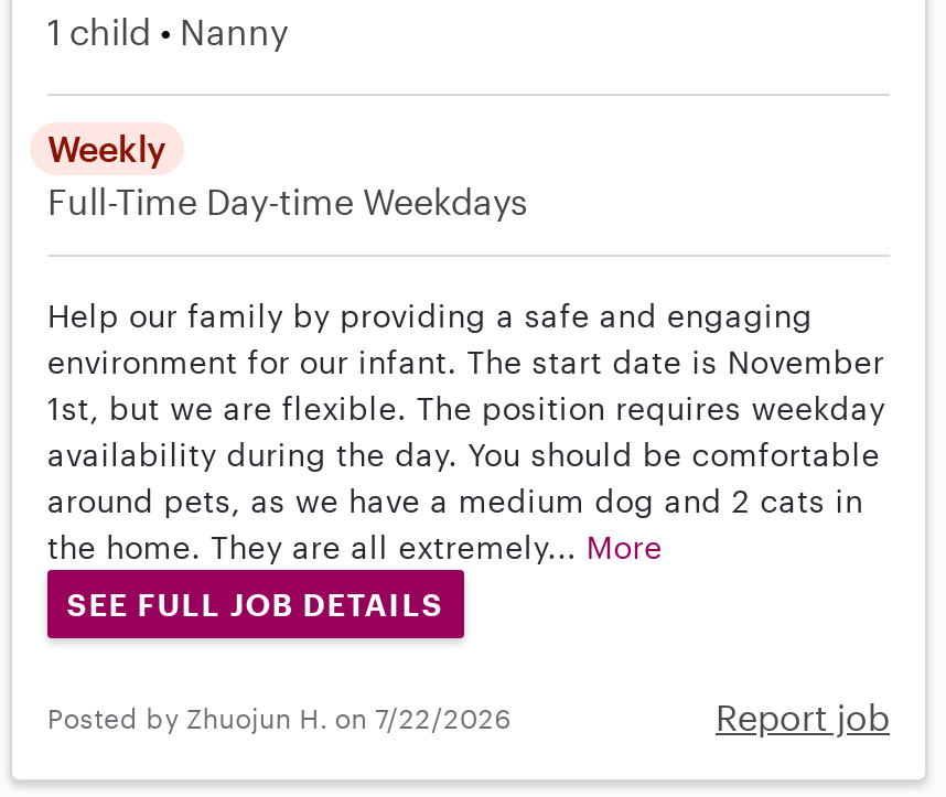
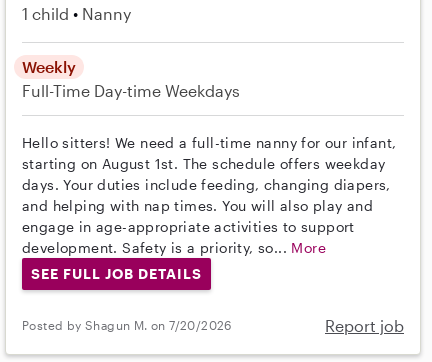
- Help our family by providing a safe and engaging
- environment for our infant. The start date is November
- 1st, but we are flexible. The position requires weekday
- availability during the day. You should be comfortable
- around pets, as we have a medium dog and 2 cats in
- the home. They are all extremely... More
+ Hello sitters! We need a full-time nanny for our infant,
+ starting on August 1st. The schedule offers weekday
+ days. Your duties include feeding, changing diapers,
+ and helping with nap times. You will also play and
+ engage in age-appropriate activities to support
+ development. Safety is a priority, so... More

- Posted by Zhuojun H. on 7/22/2026
+ Posted by Shagun M. on 7/20/2026
